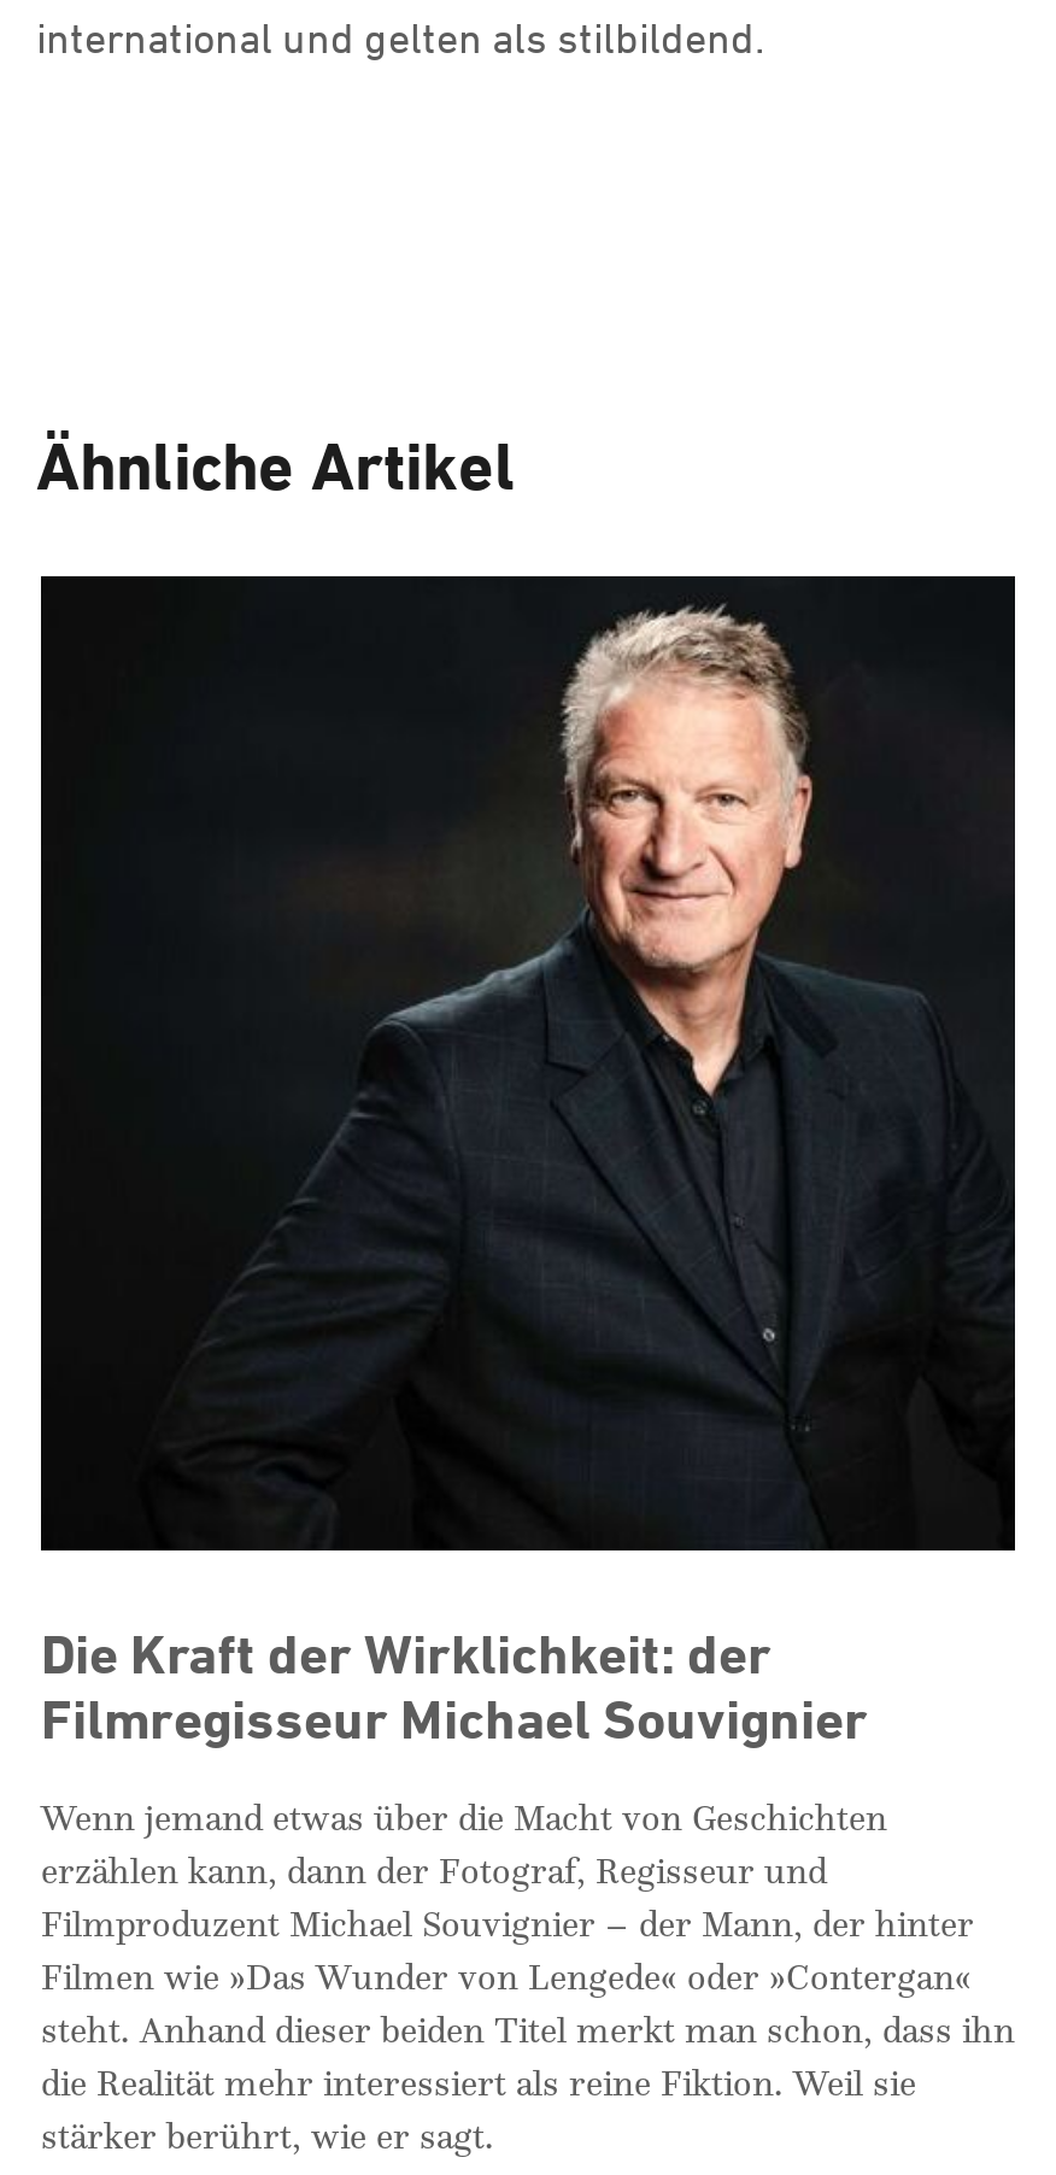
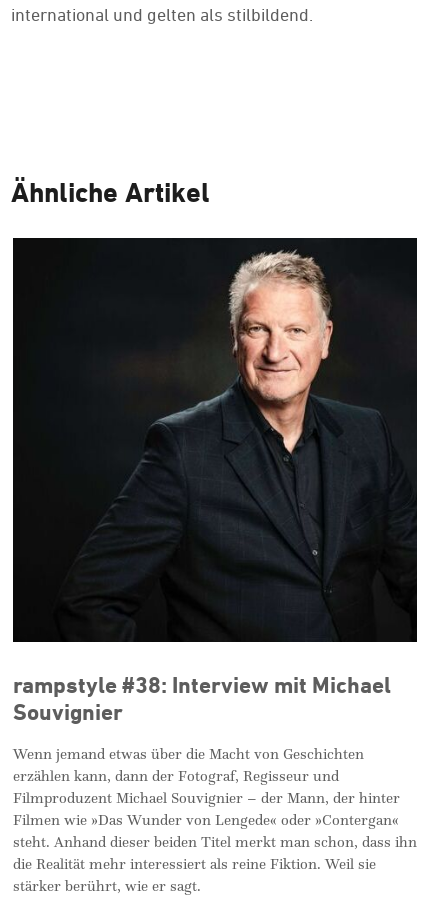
- Die Kraft der Wirklichkeit: der
- Filmregisseur Michael Souvignier
+ rampstyle #38: Interview mit Michael
+ Souvignier
